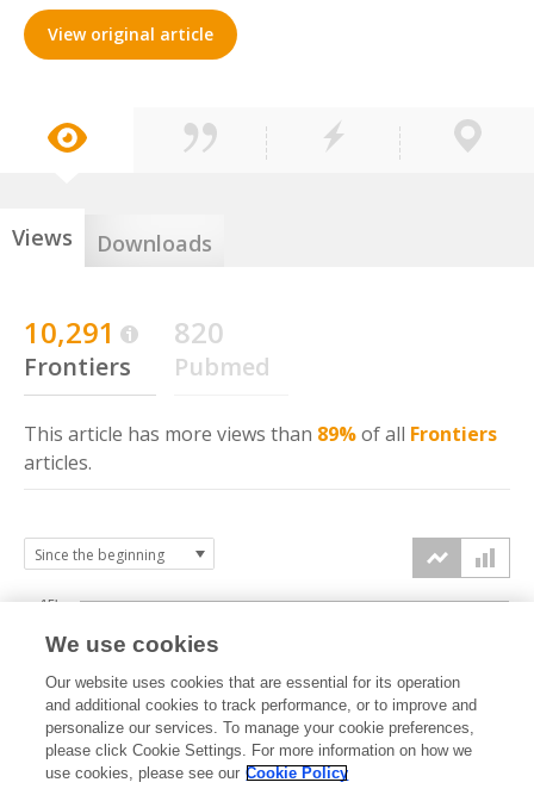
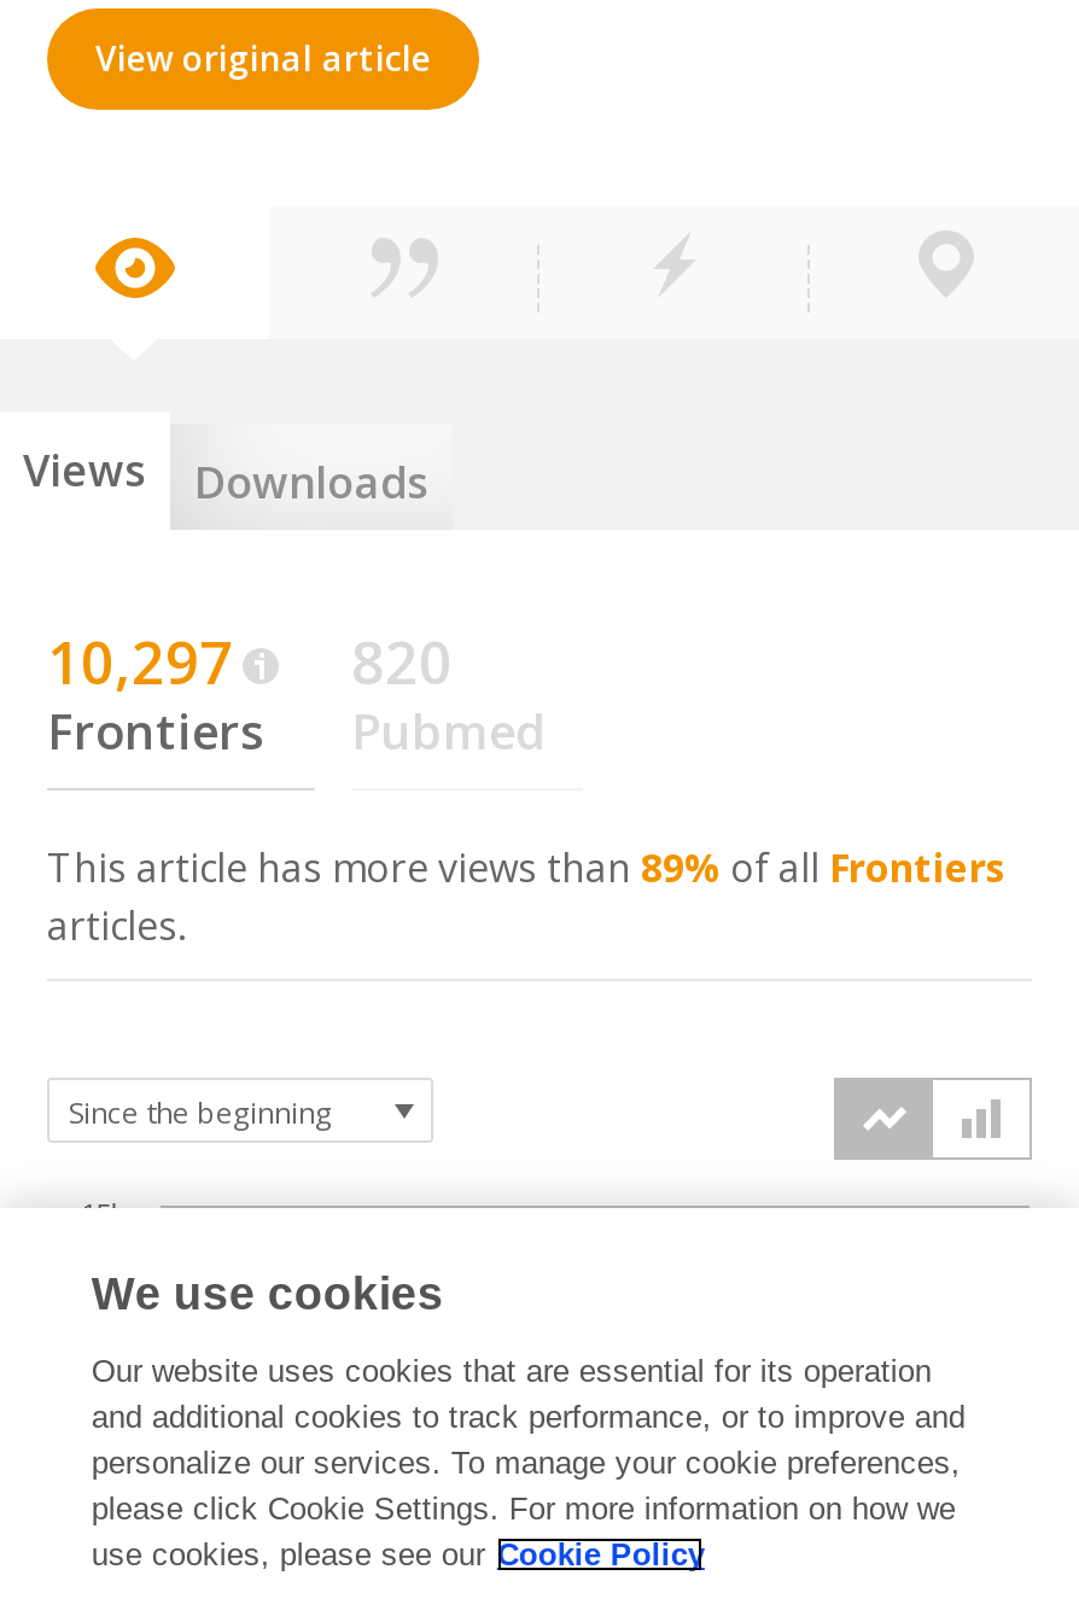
- 10,291
+ 10,297
